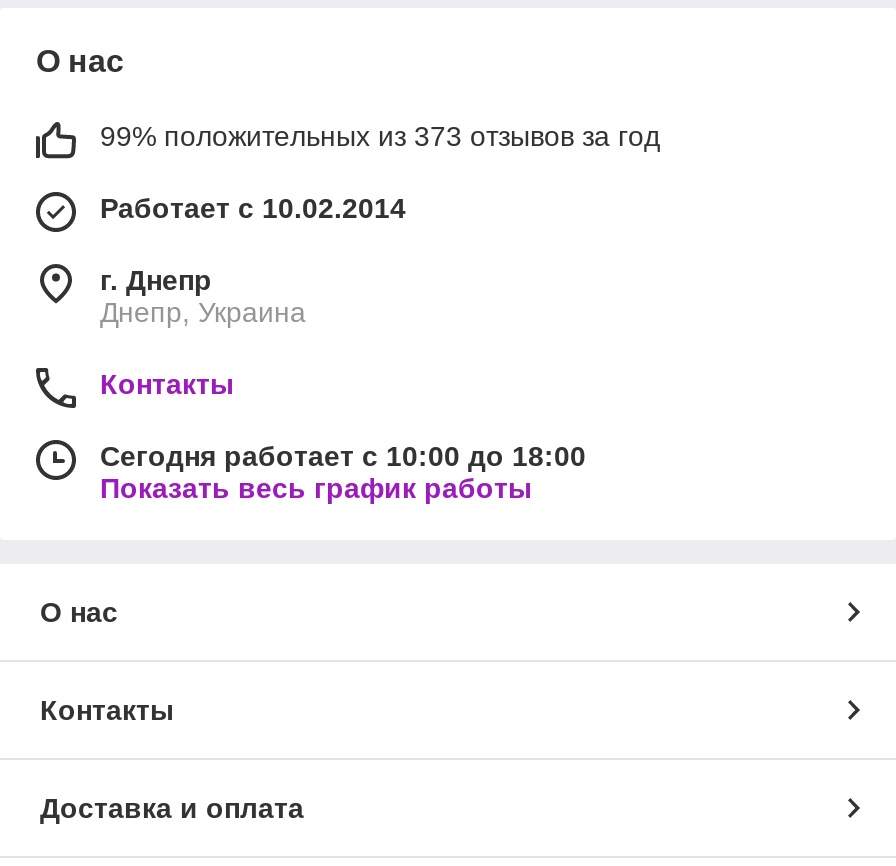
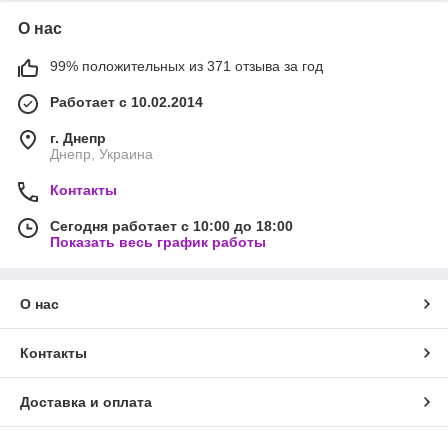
- 99% положительных из 373 отзывов за год
+ 99% положительных из 371 отзыва за год
